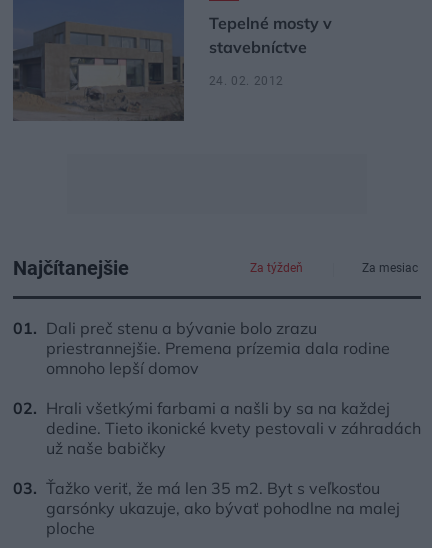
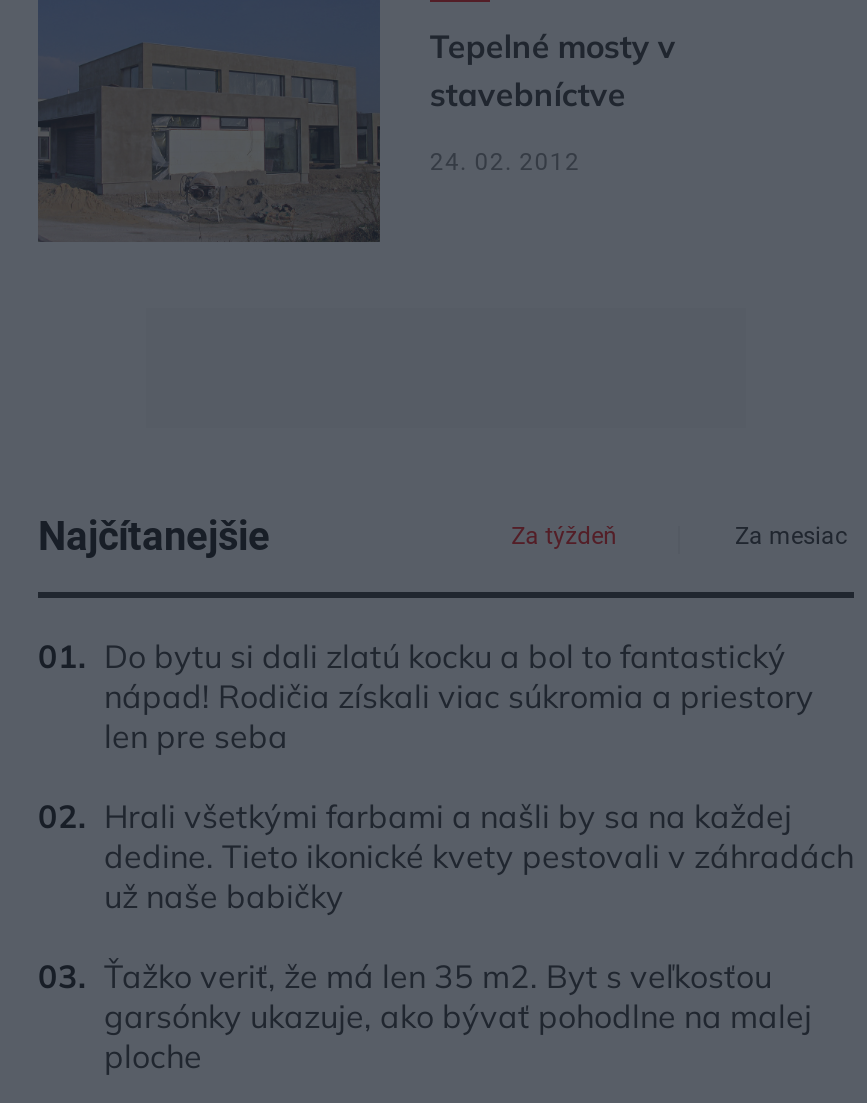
- Dali preč stenu a bývanie bolo zrazu
- priestrannejšie. Premena prízemia dala rodine
- omnoho lepší domov
+ Do bytu si dali zlatú kocku a bol to fantastický
+ nápad! Rodičia získali viac súkromia a priestory
+ len pre seba
